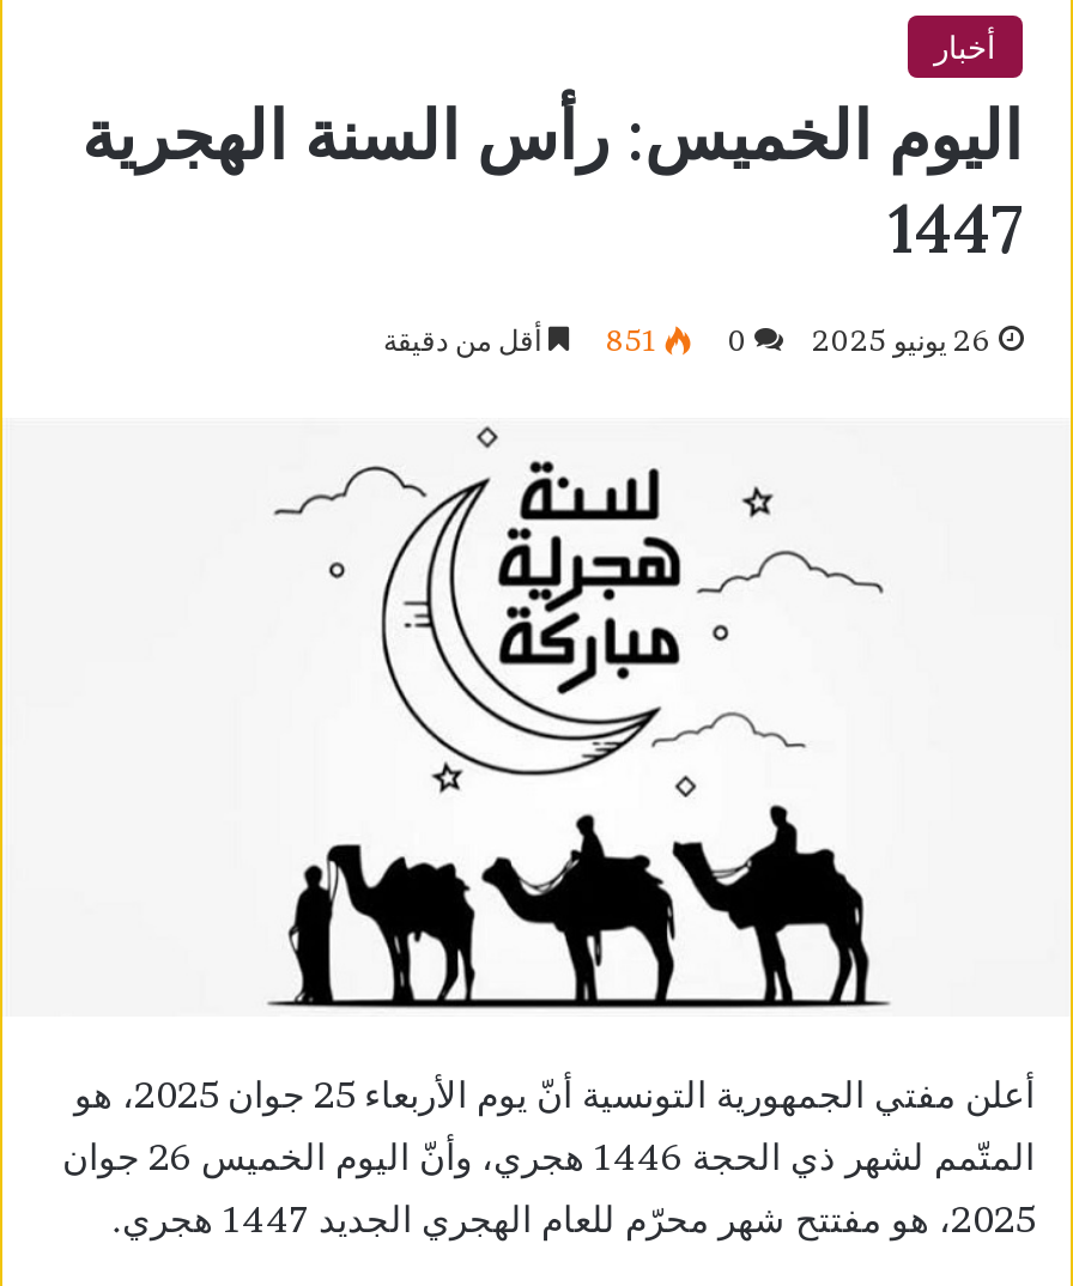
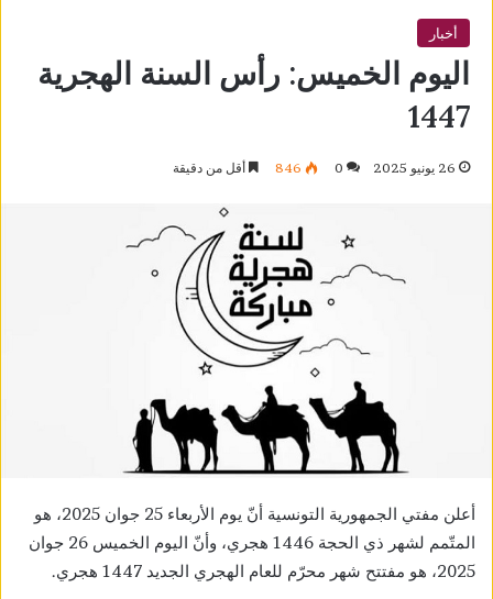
- 851
+ 846
